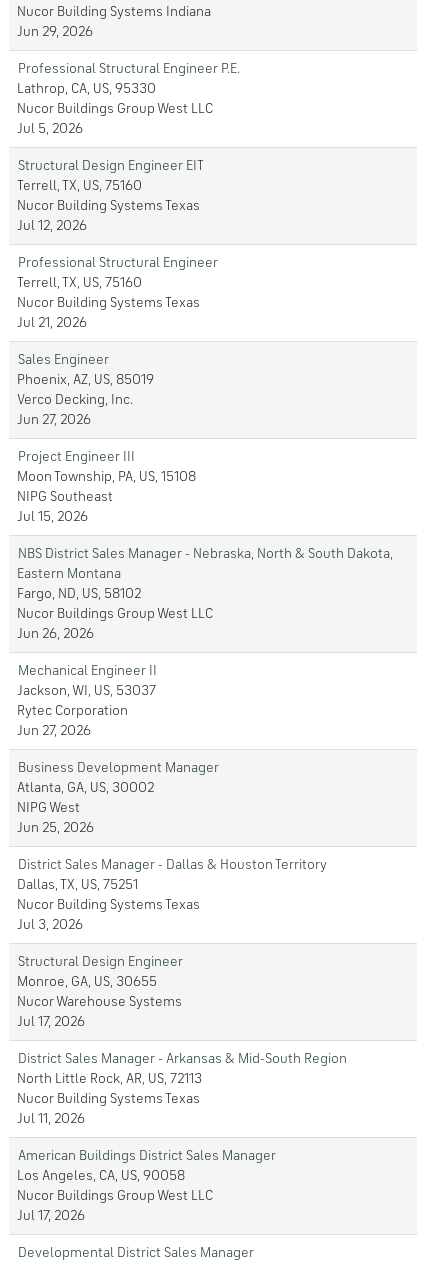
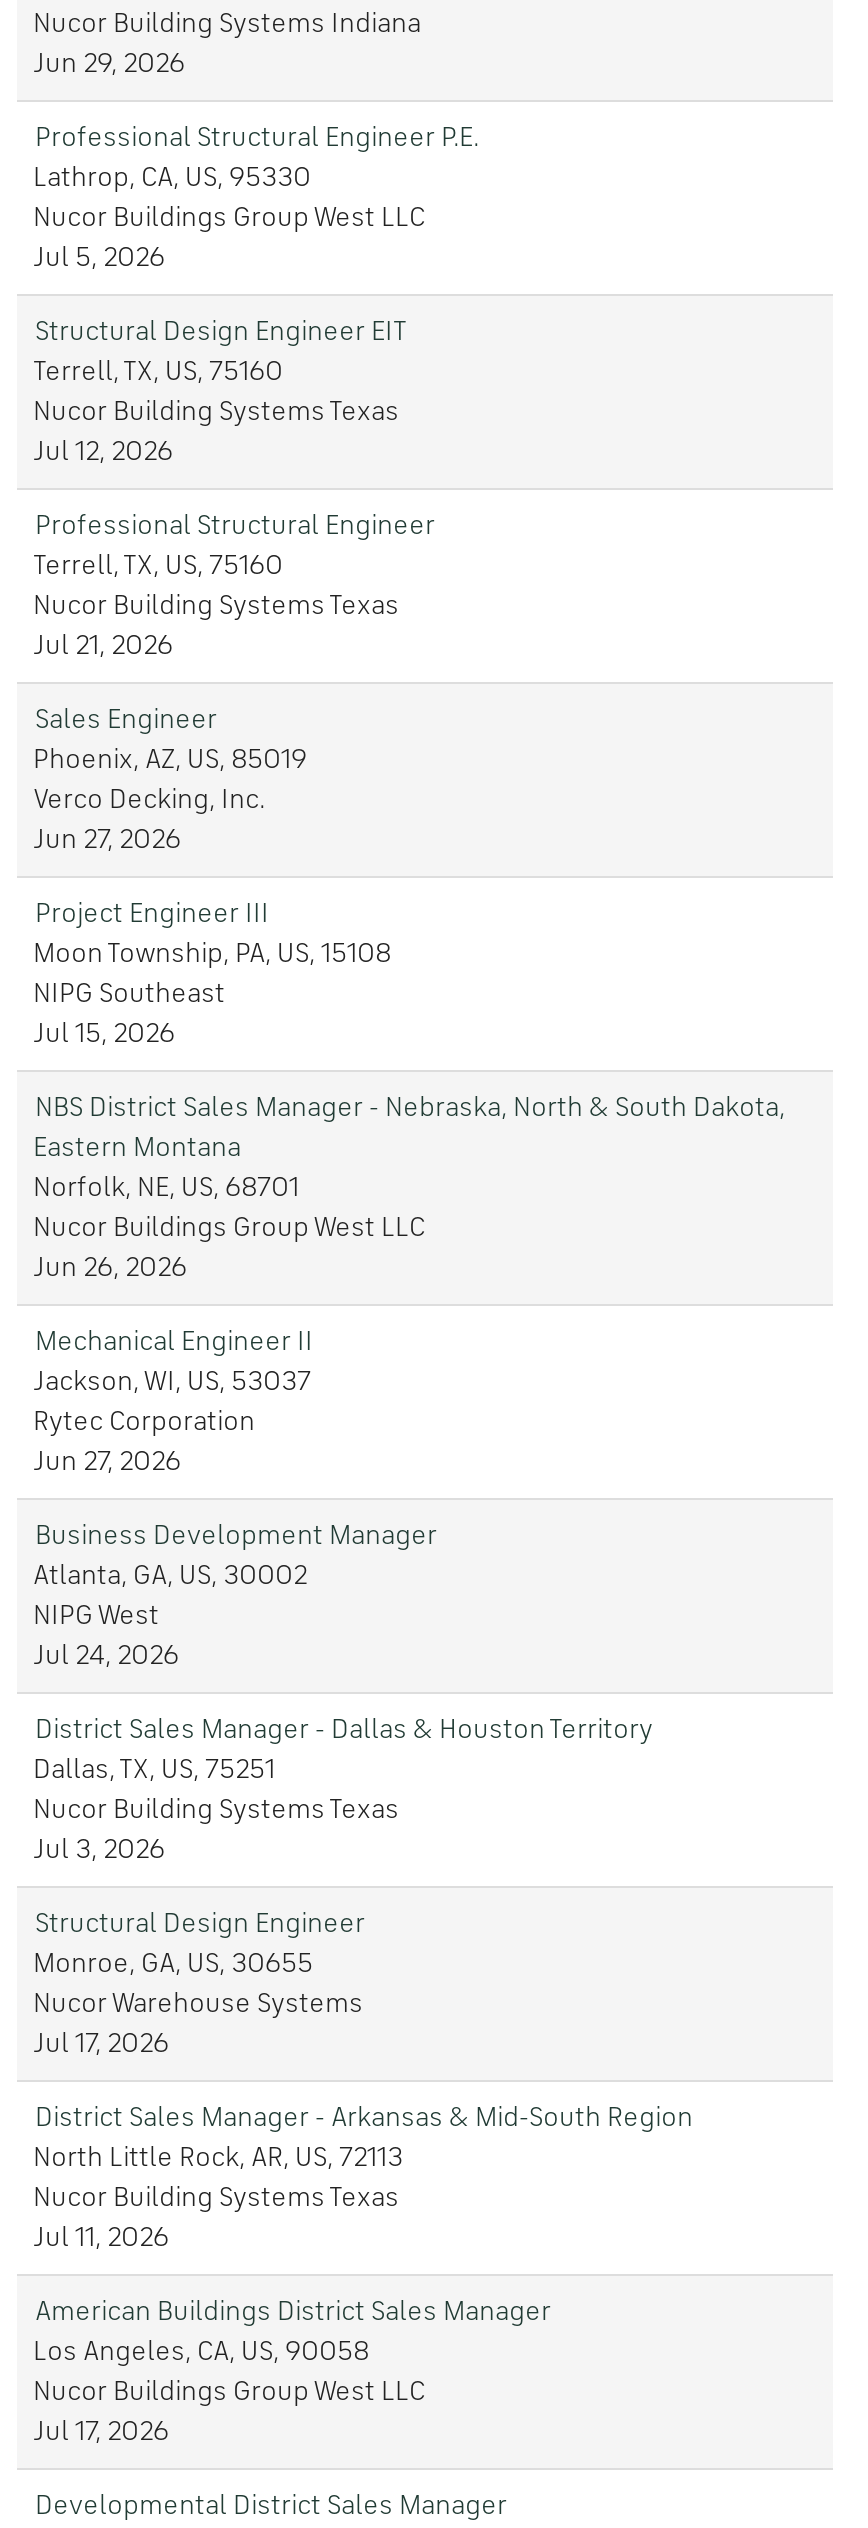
- Fargo, ND, US, 58102
+ Norfolk, NE, US, 68701

- Jun 25, 2026
+ Jul 24, 2026
